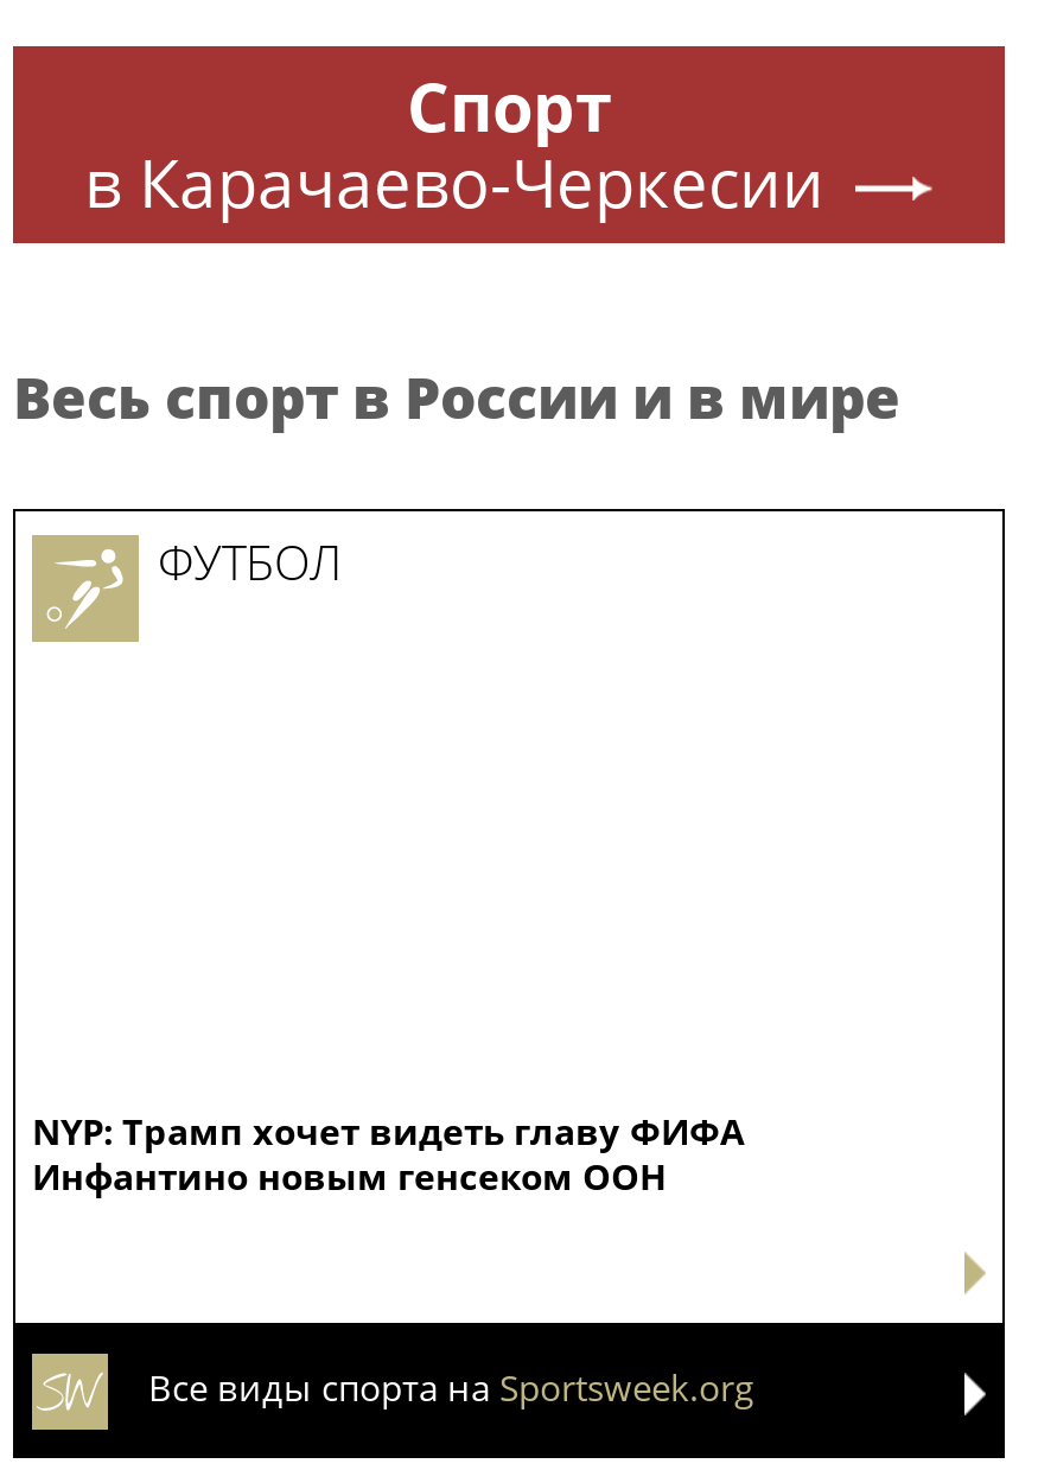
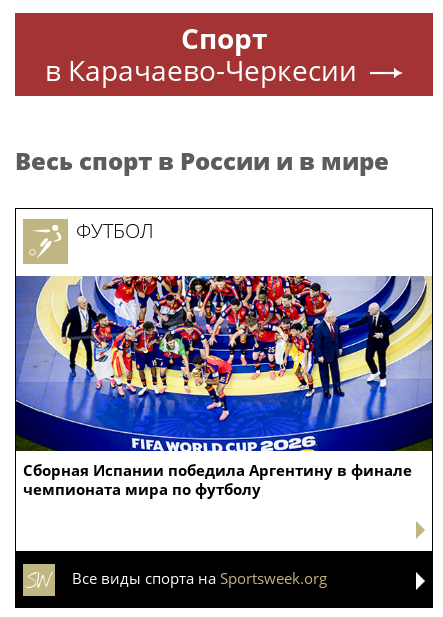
+ [image]

- NYP: Трамп хочет видеть главу ФИФА
- Инфантино новым генсеком ООН
+ Сборная Испании победила Аргентину в финале
+ чемпионата мира по футболу
